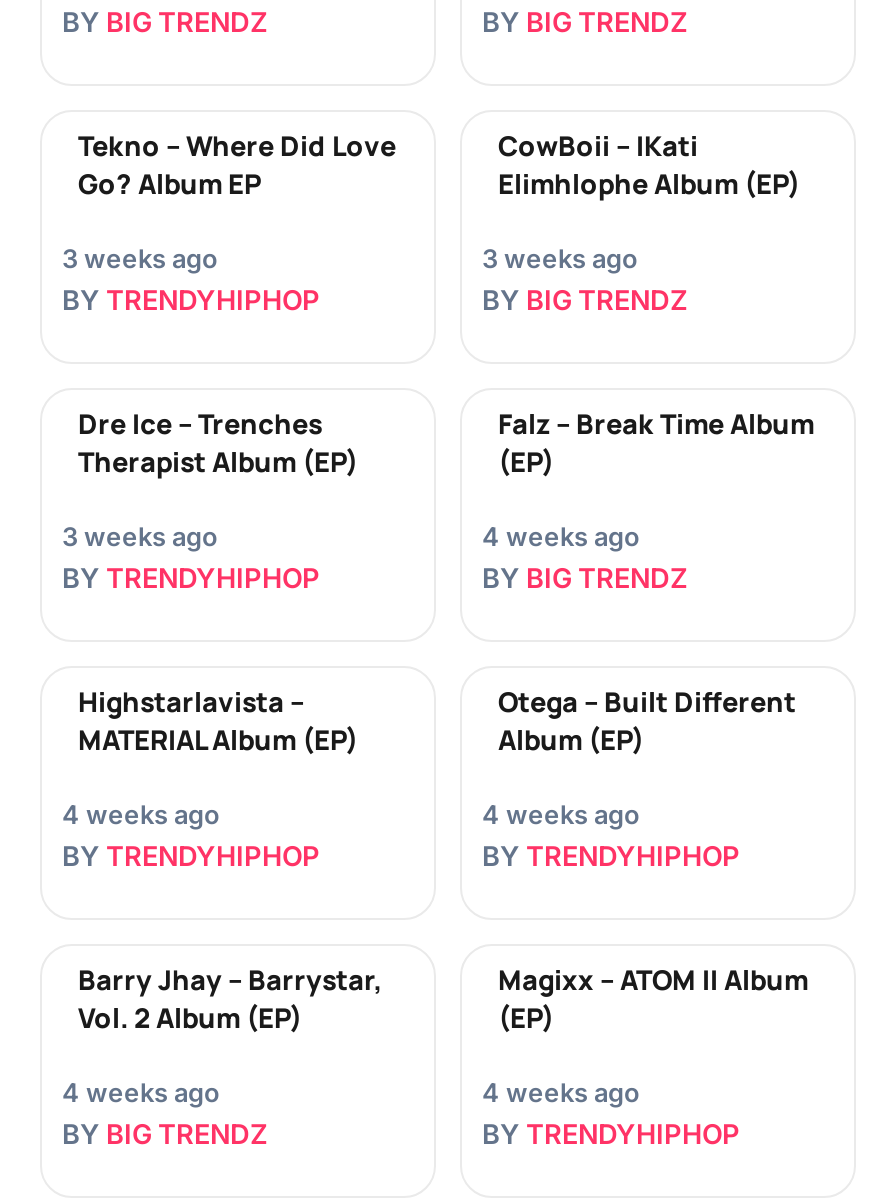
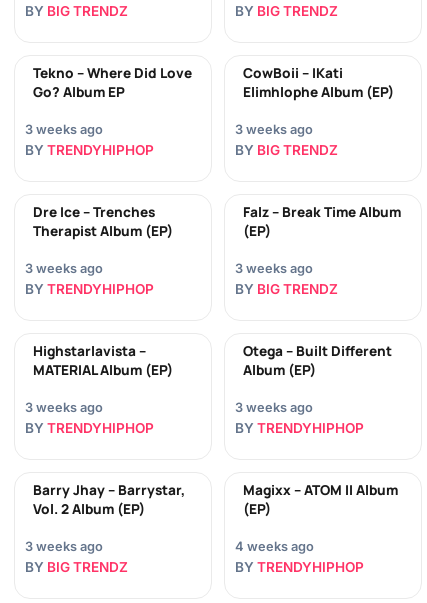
- 4 weeks ago
+ 3 weeks ago

- 4 weeks ago
+ 3 weeks ago

- 4 weeks ago
+ 3 weeks ago

- 4 weeks ago
+ 3 weeks ago
